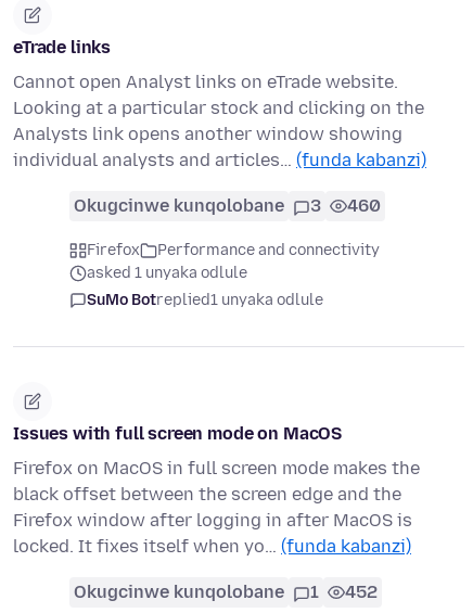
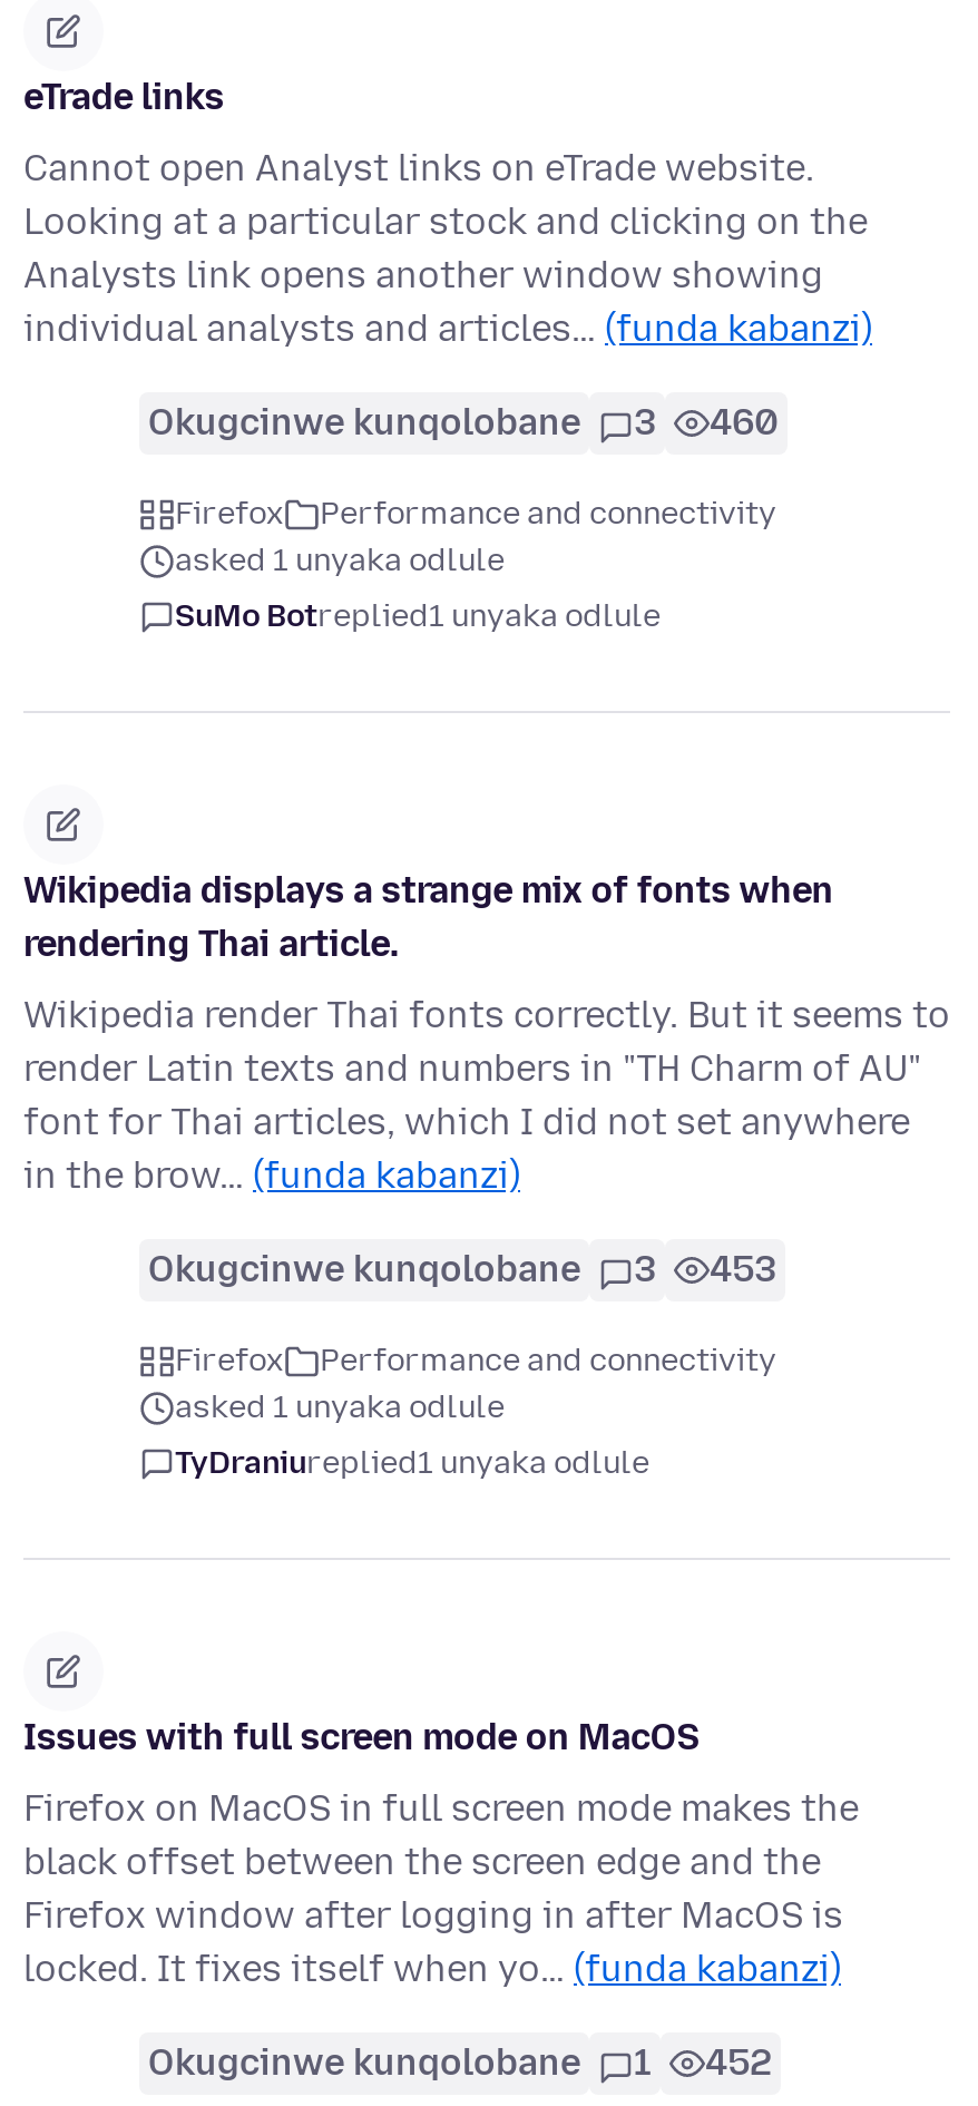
+ Wikipedia displays a strange mix of fonts when
+ rendering Thai article.
+ Wikipedia render Thai fonts correctly. But it seems to
+ render Latin texts and numbers in "TH Charm of AU"
+ font for Thai articles, which I did not set anywhere
+ in the brow… (funda kabanzi)
+ Okugcinwe kunqolobane
+ 3
+ 453
+ Firefox
+ Performance and connectivity
+ asked 1 unyaka odlule
+ TyDraniureplied1 unyaka odlule
